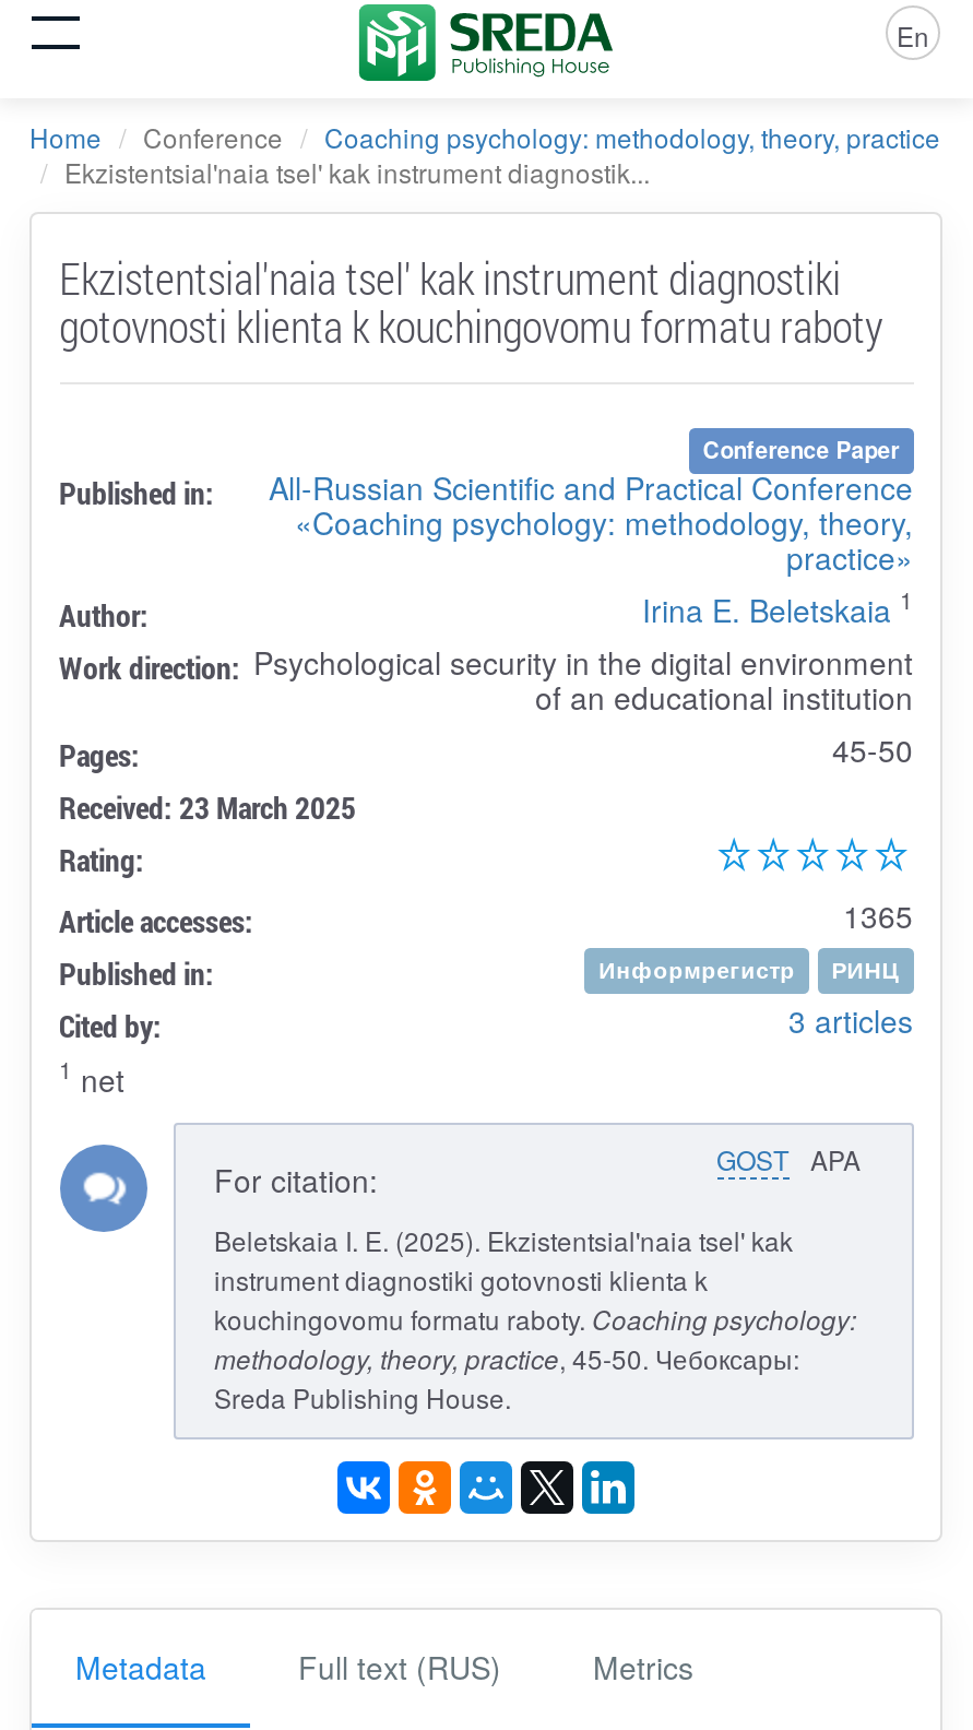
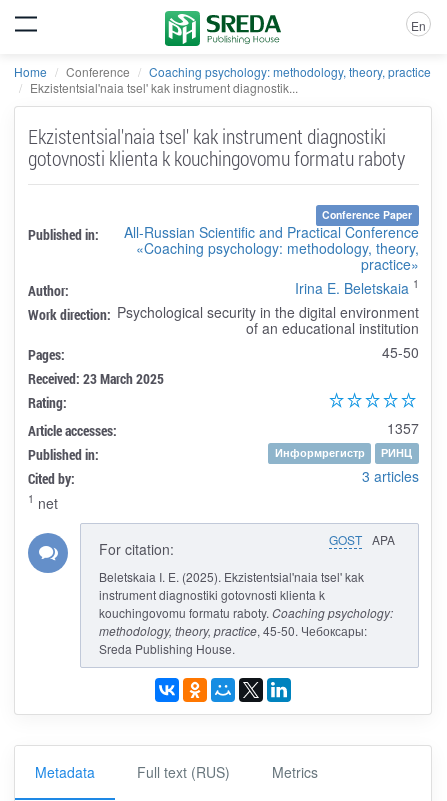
- 1365
+ 1357
